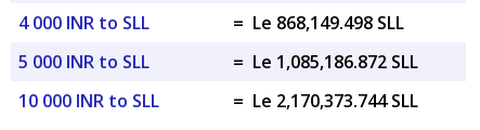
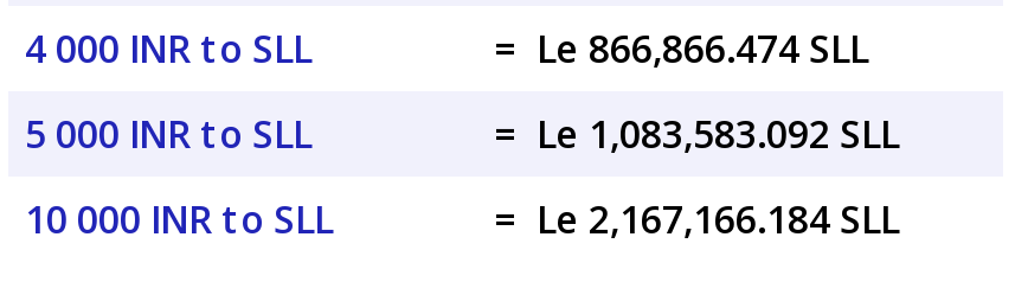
- = Le 868,149.498 SLL
+ = Le 866,866.474 SLL

- = Le 1,085,186.872 SLL
+ = Le 1,083,583.092 SLL

- = Le 2,170,373.744 SLL
+ = Le 2,167,166.184 SLL
